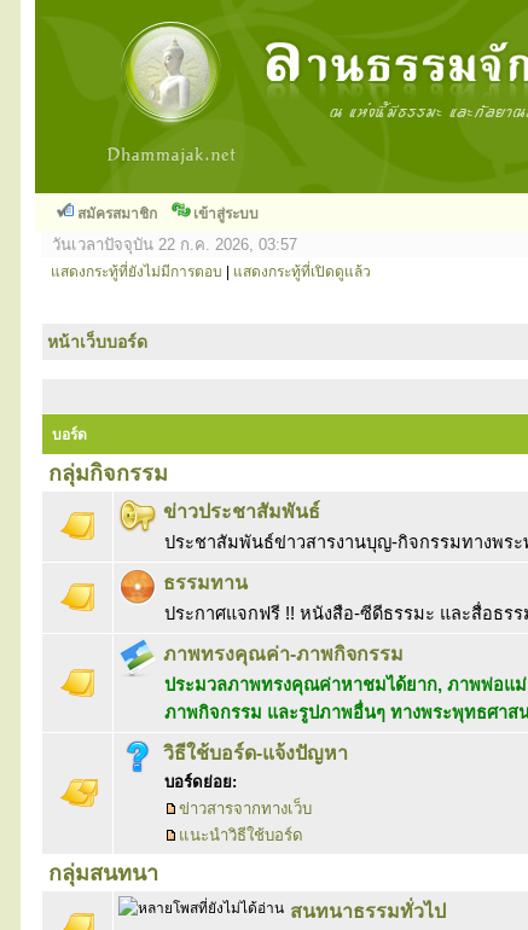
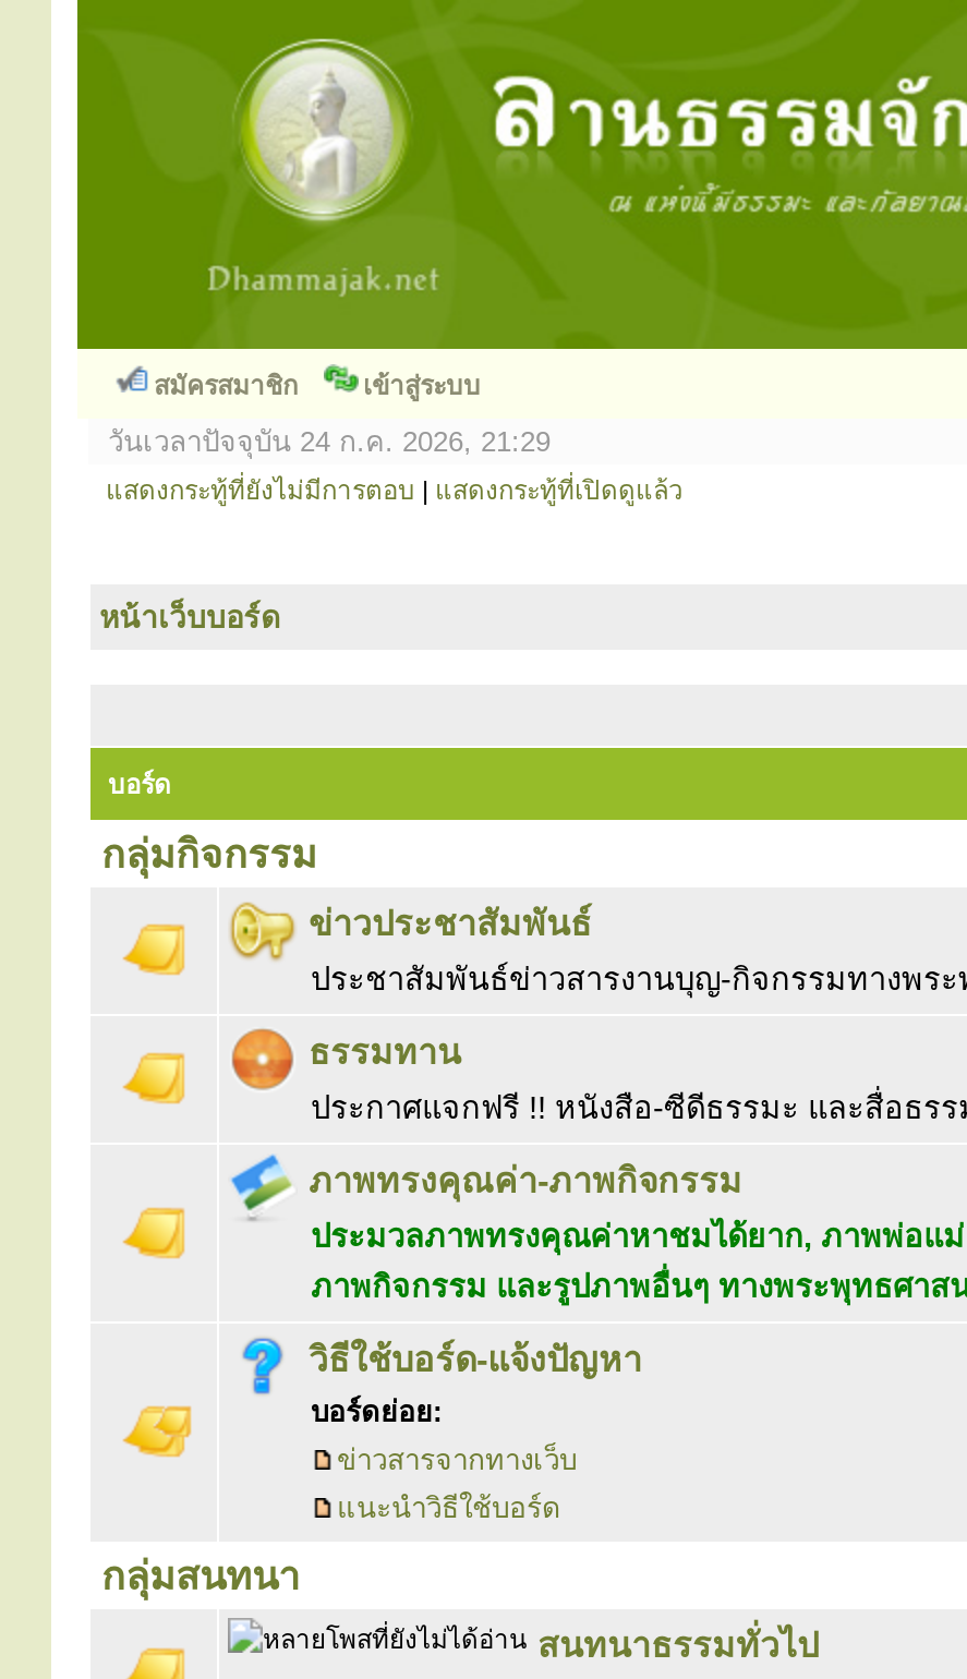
- วันเวลาปัจจุบัน 22 ก.ค. 2026, 03:57
+ วันเวลาปัจจุบัน 24 ก.ค. 2026, 21:29
